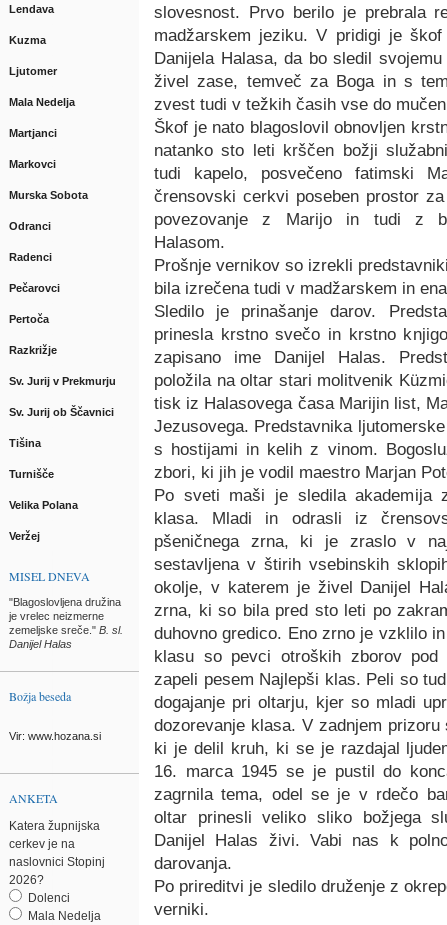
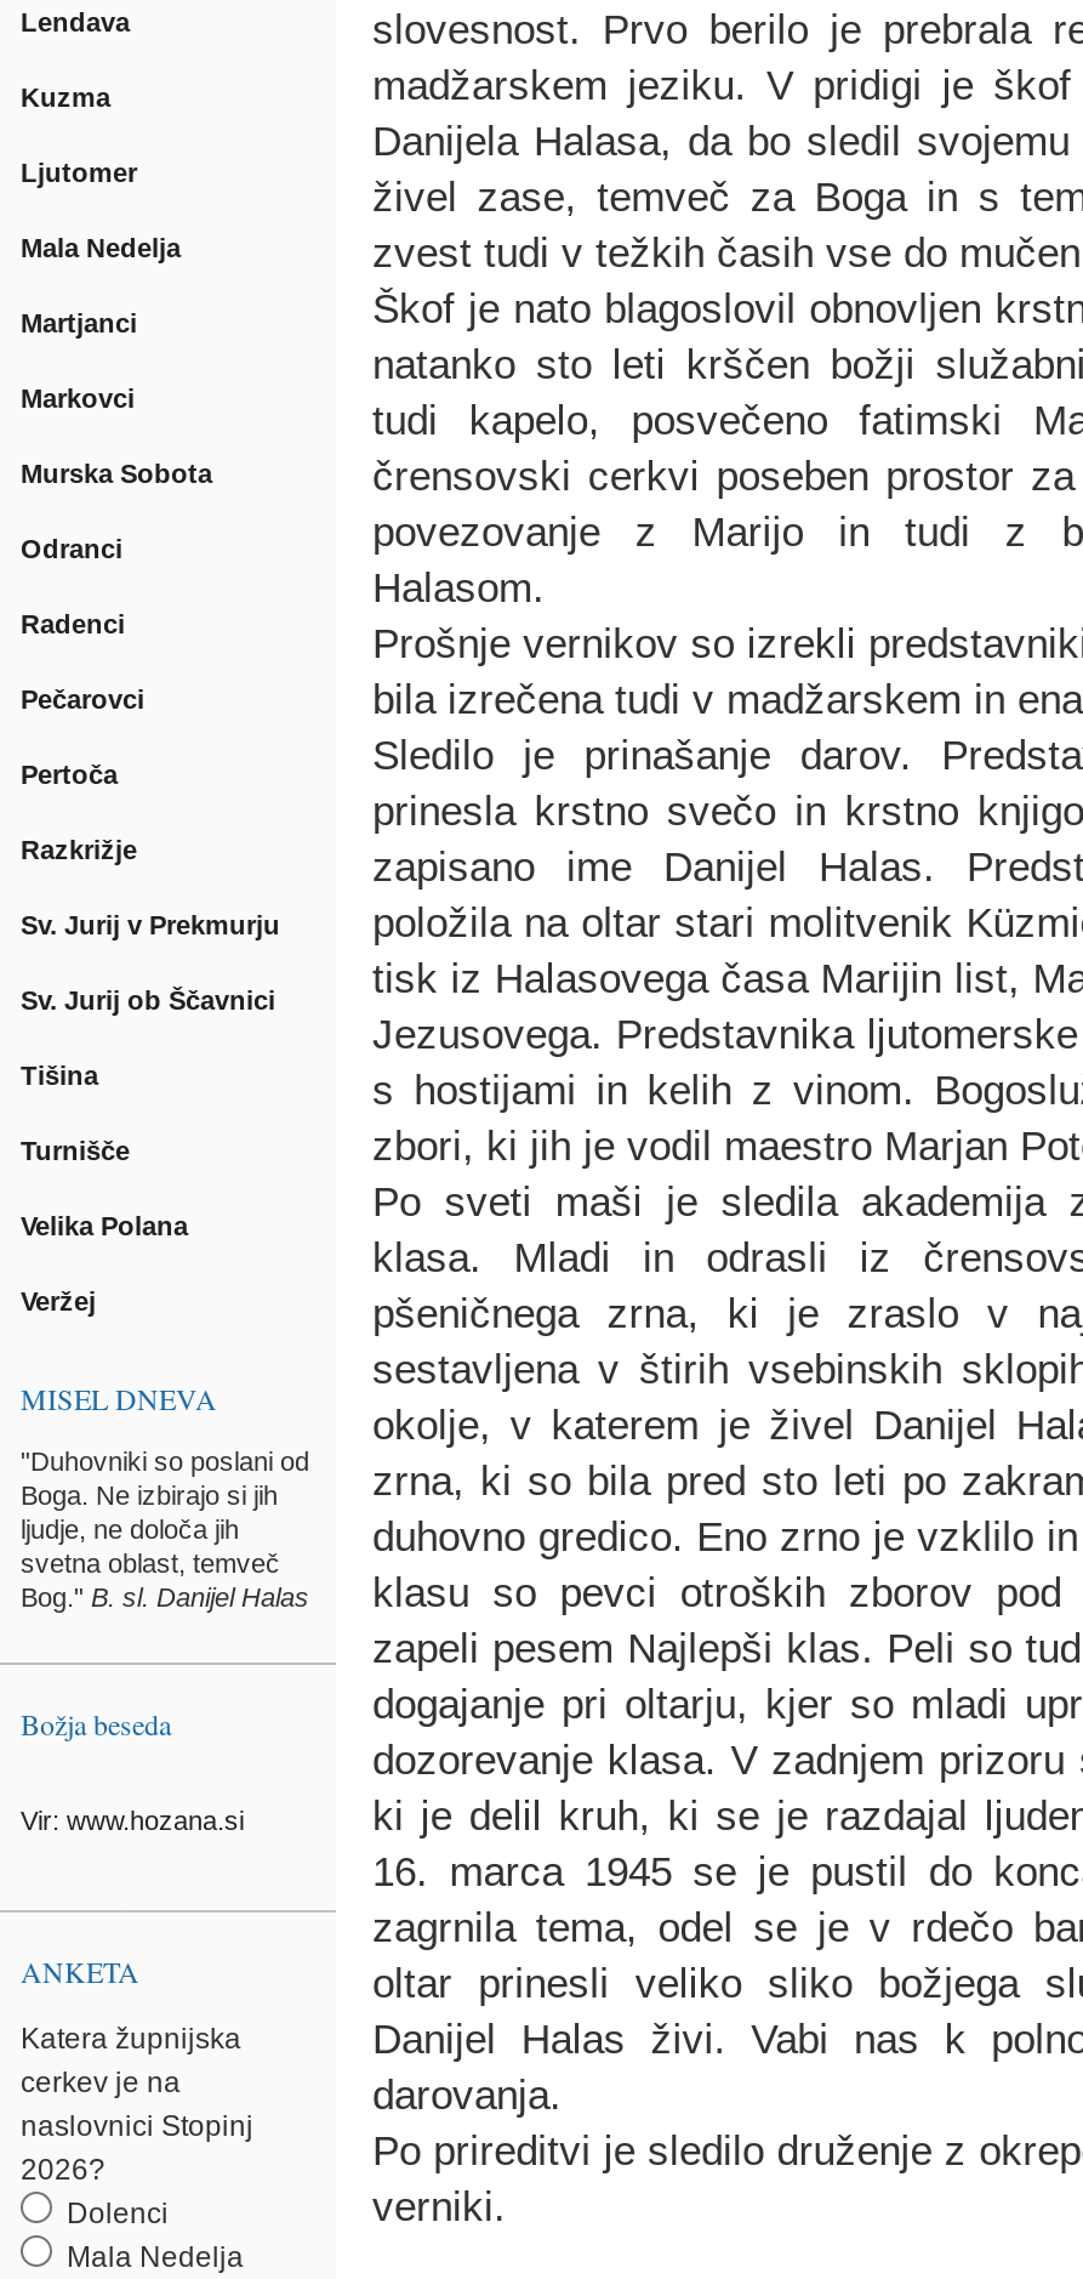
- "Blagoslovljena družina
- je vrelec neizmerne
- zemeljske sreče." B. sl.
- Danijel Halas
+ "Duhovniki so poslani od
+ Boga. Ne izbirajo si jih
+ ljudje, ne določa jih
+ svetna oblast, temveč
+ Bog." B. sl. Danijel Halas
